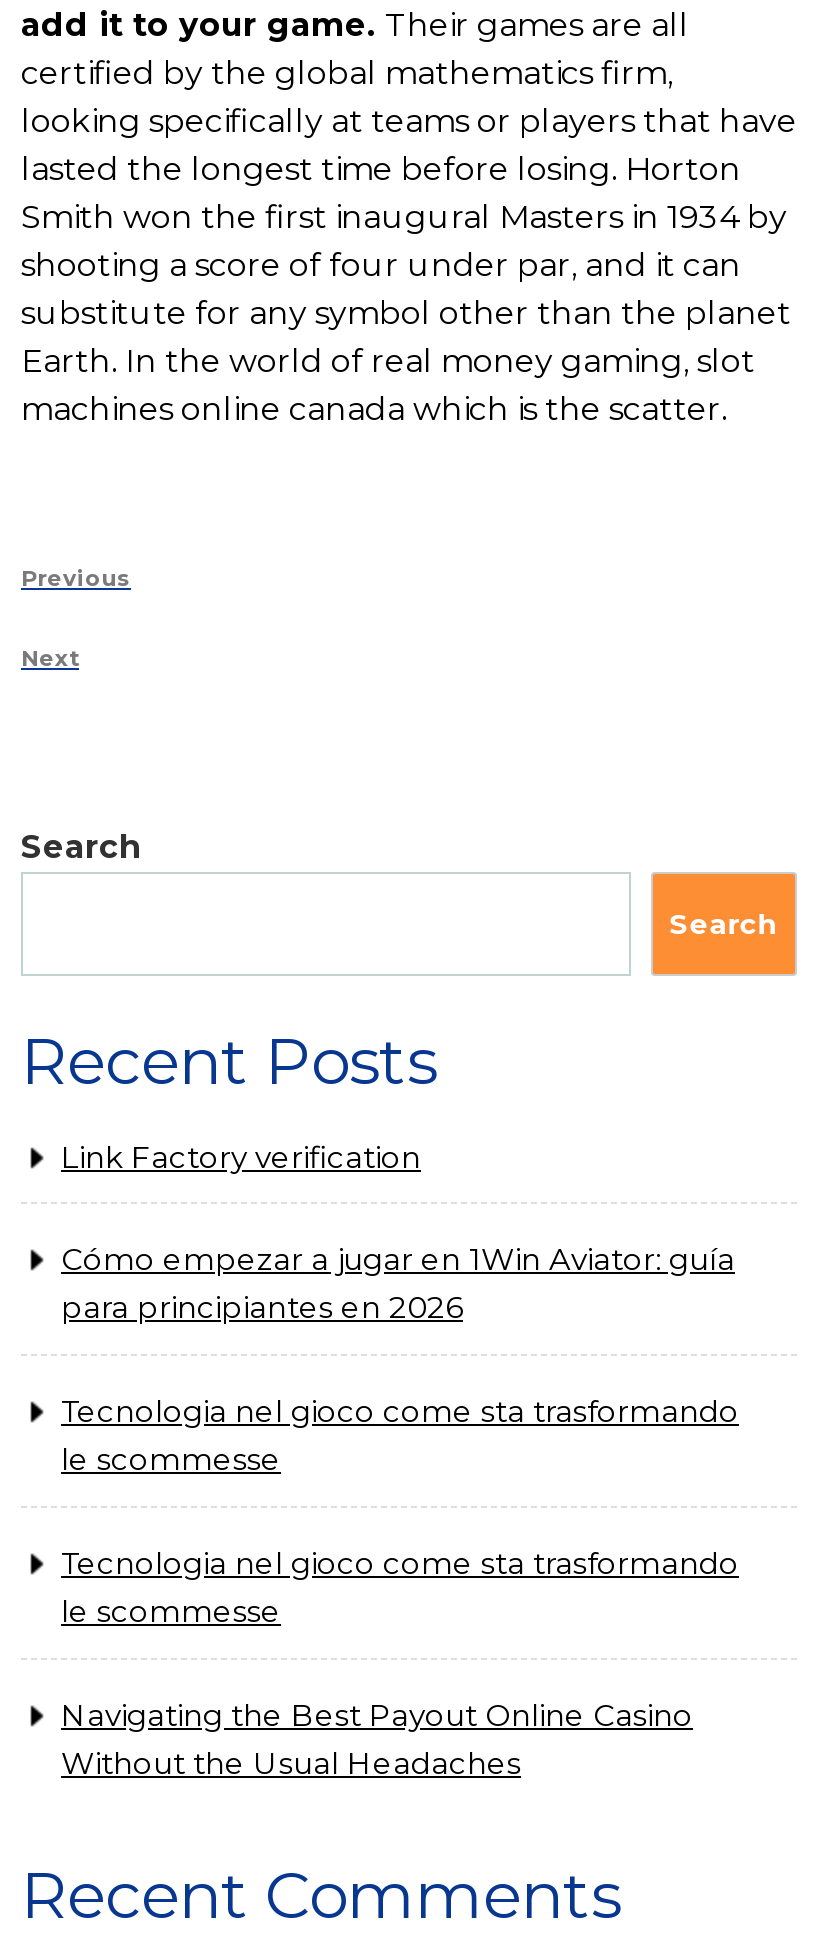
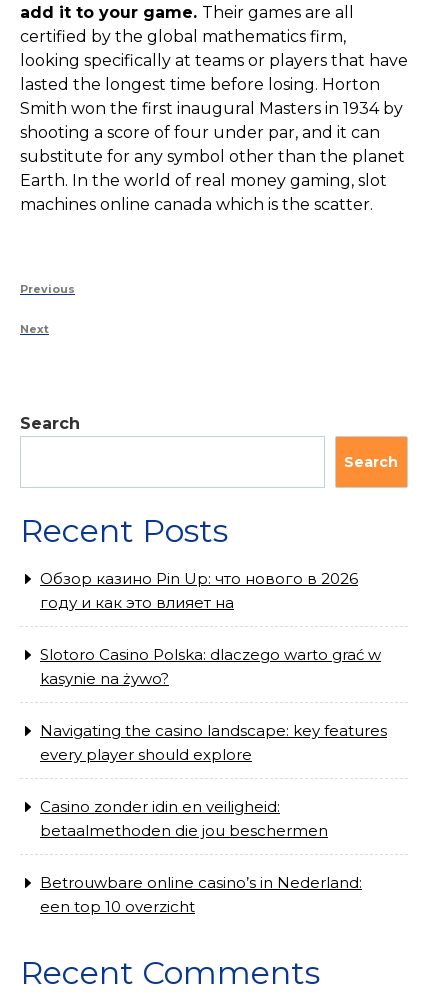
- Link Factory verification
+ Обзор казино Pin Up: что нового в 2026
+ году и как это влияет на

- Cómo empezar a jugar en 1Win Aviator: guía
- para principiantes en 2026
+ Slotoro Casino Polska: dlaczego warto grać w
+ kasynie na żywo?

- Tecnologia nel gioco come sta trasformando
- le scommesse
+ Navigating the casino landscape: key features
+ every player should explore

- Tecnologia nel gioco come sta trasformando
- le scommesse
+ Casino zonder idin en veiligheid:
+ betaalmethoden die jou beschermen

- Navigating the Best Payout Online Casino
- Without the Usual Headaches
+ Betrouwbare online casino’s in Nederland:
+ een top 10 overzicht
